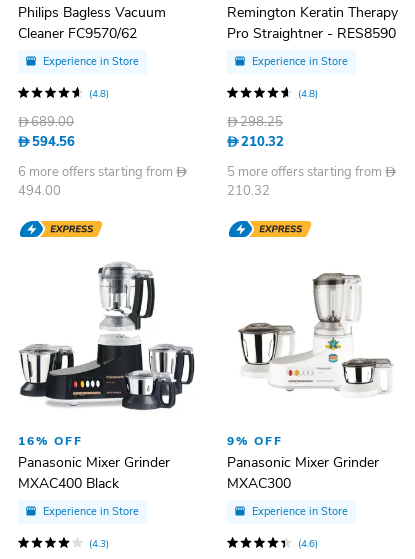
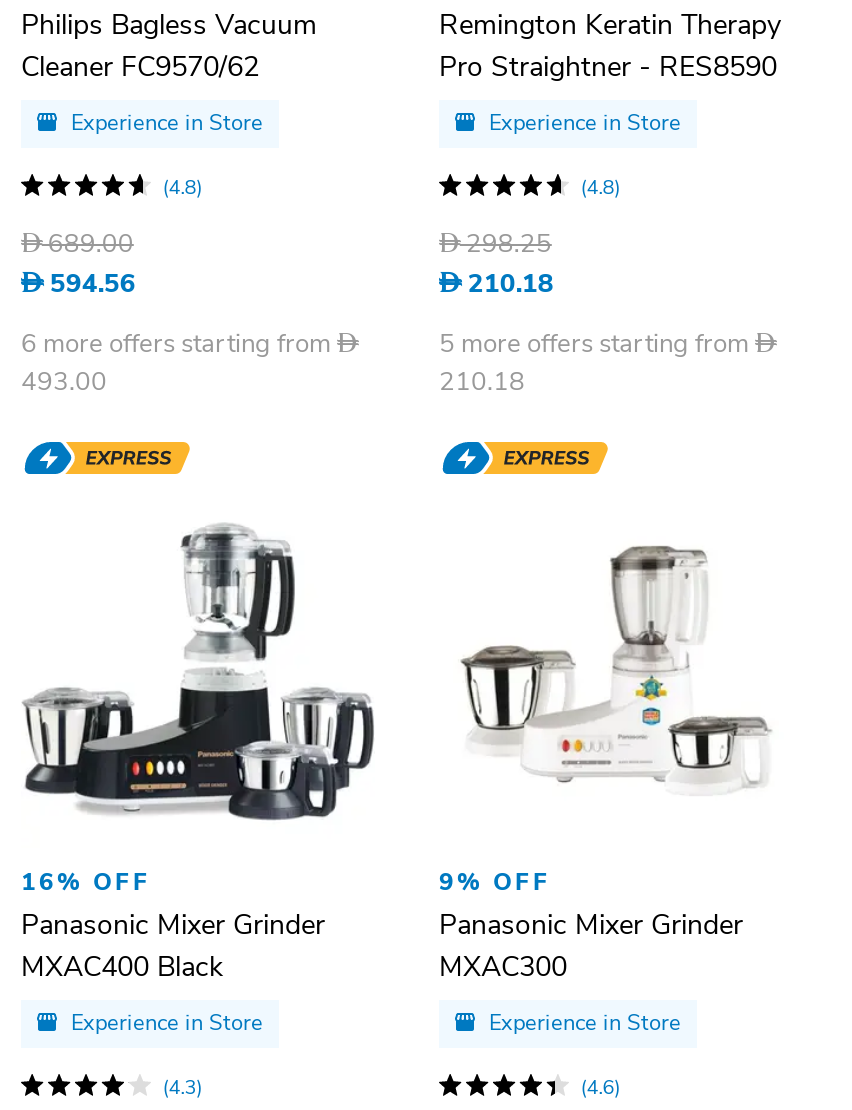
- D 210.32
+ D 210.18

- 494.00
+ 493.00

- 210.32
+ 210.18
